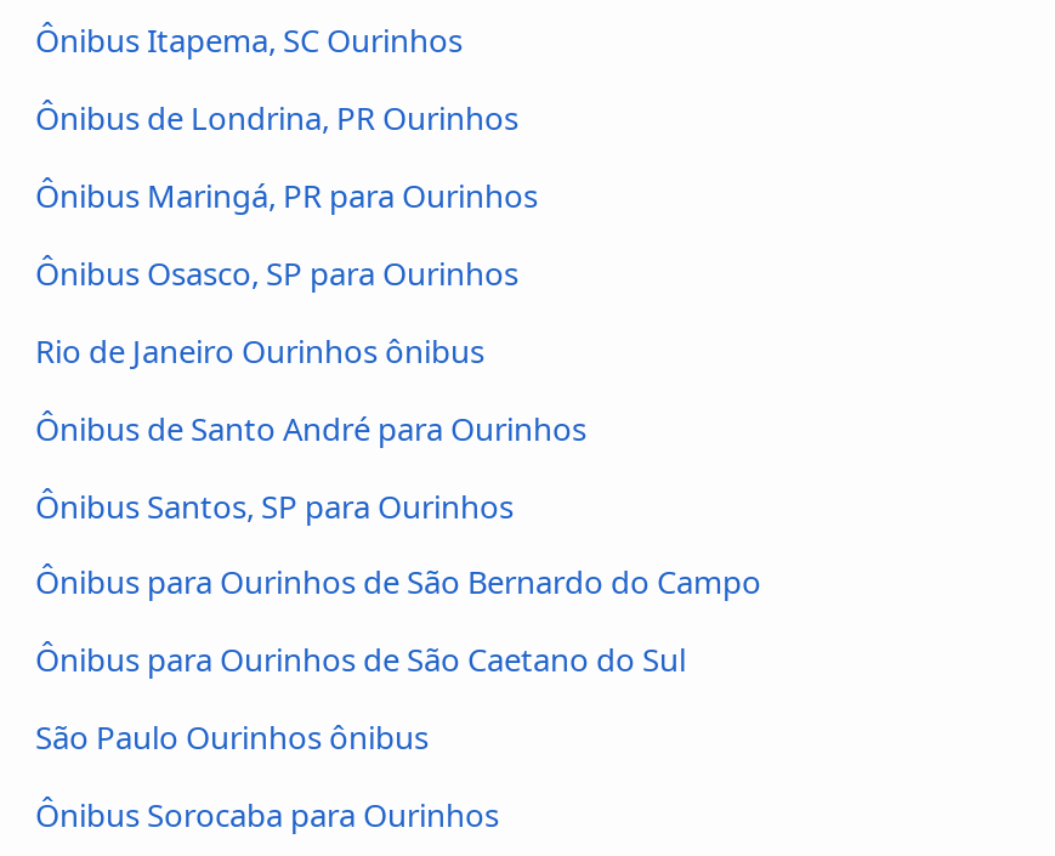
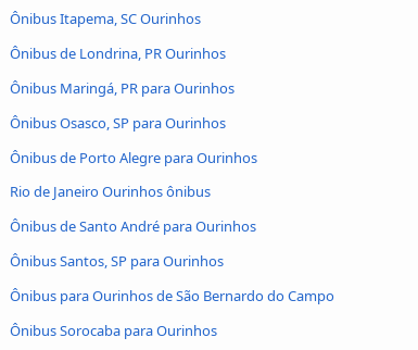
+ Ônibus de Porto Alegre para Ourinhos

moved down: Rio de Janeiro Ourinhos ônibus | Ônibus de Santo André para Ourinhos | Ônibus Santos, SP para Ourinhos | Ônibus para Ourinhos de São Bernardo do Campo

- Ônibus para Ourinhos de São Caetano do Sul
- São Paulo Ourinhos ônibus
